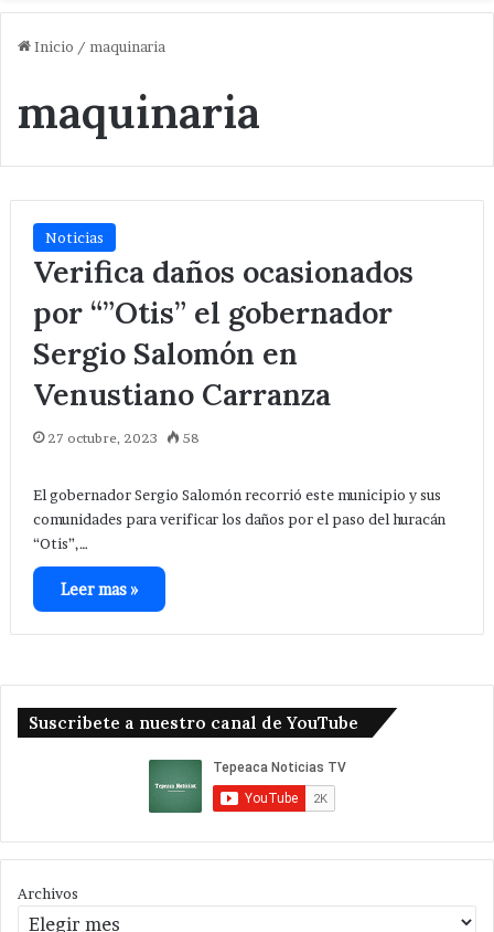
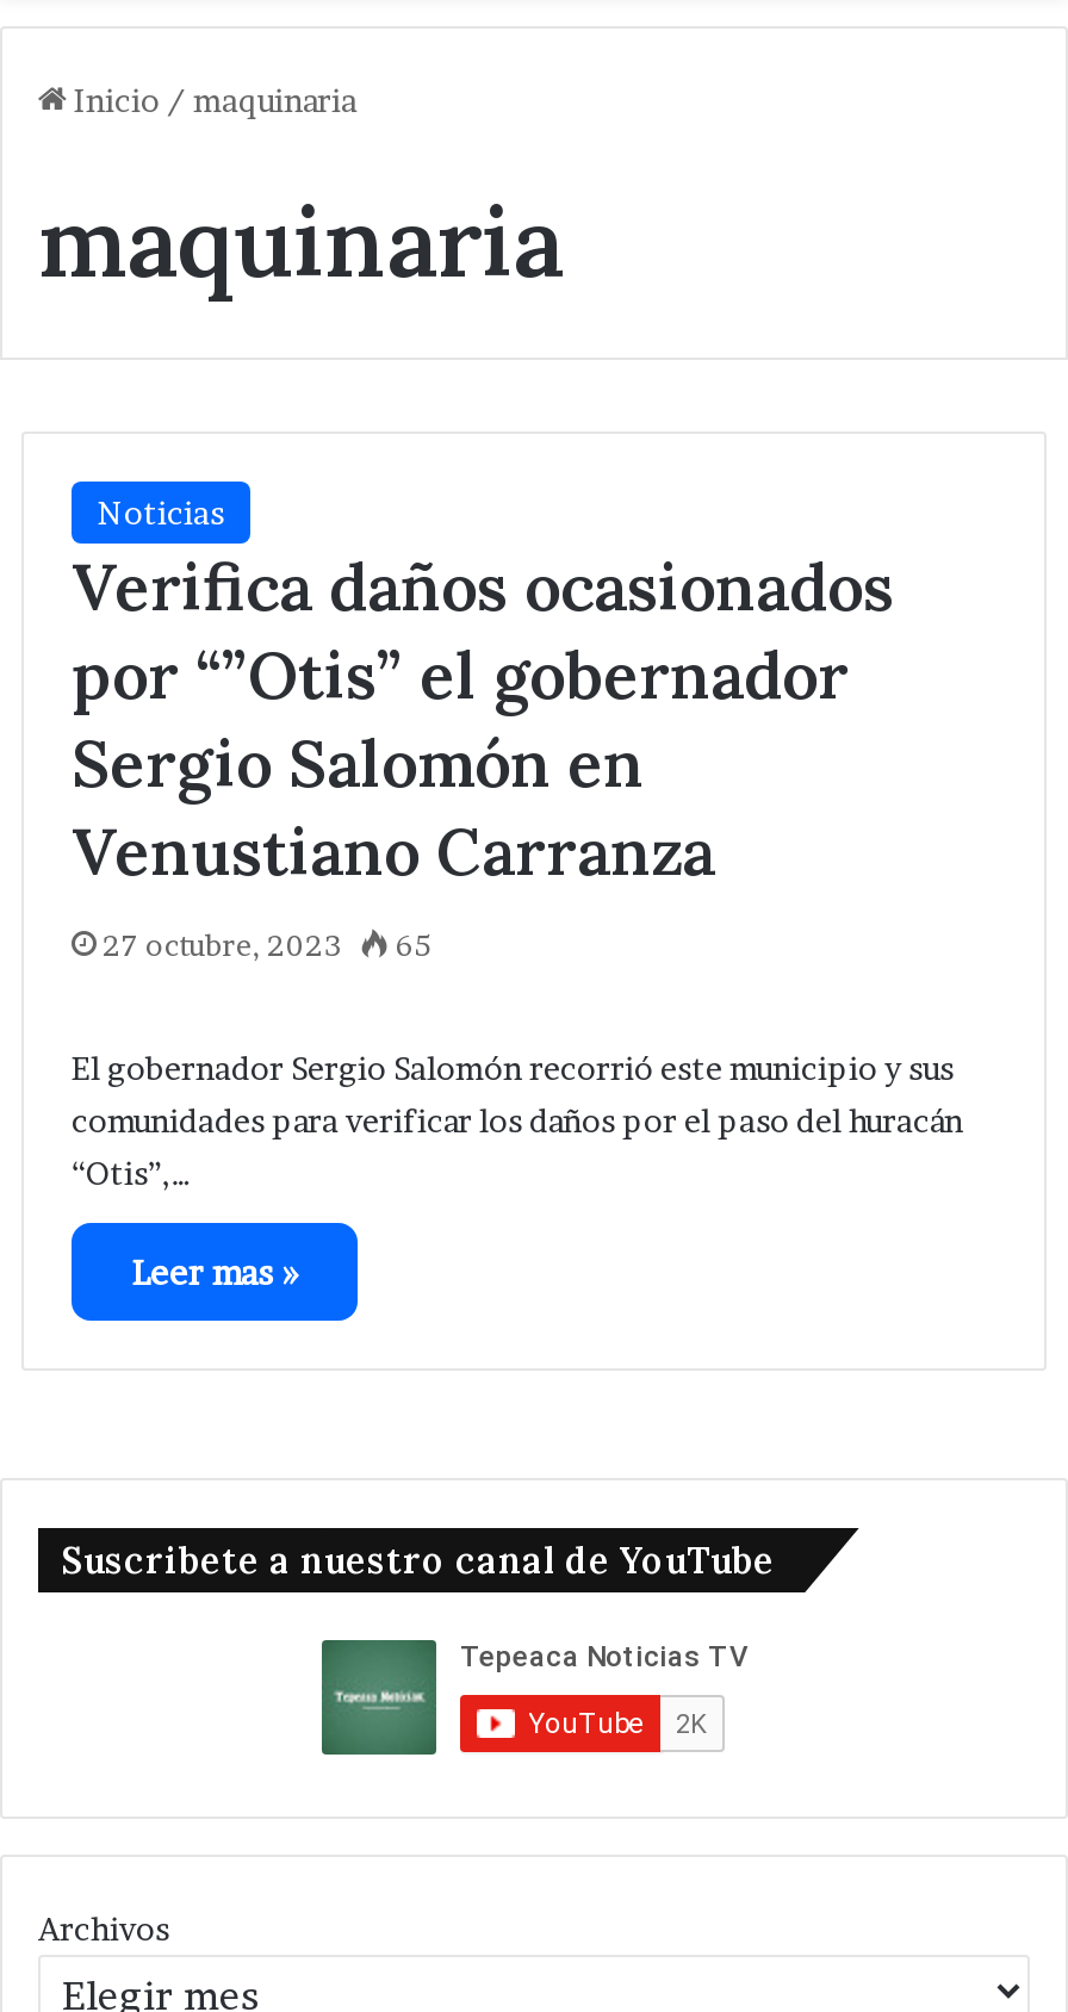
- 27 octubre, 2023 58
+ 27 octubre, 2023 65
